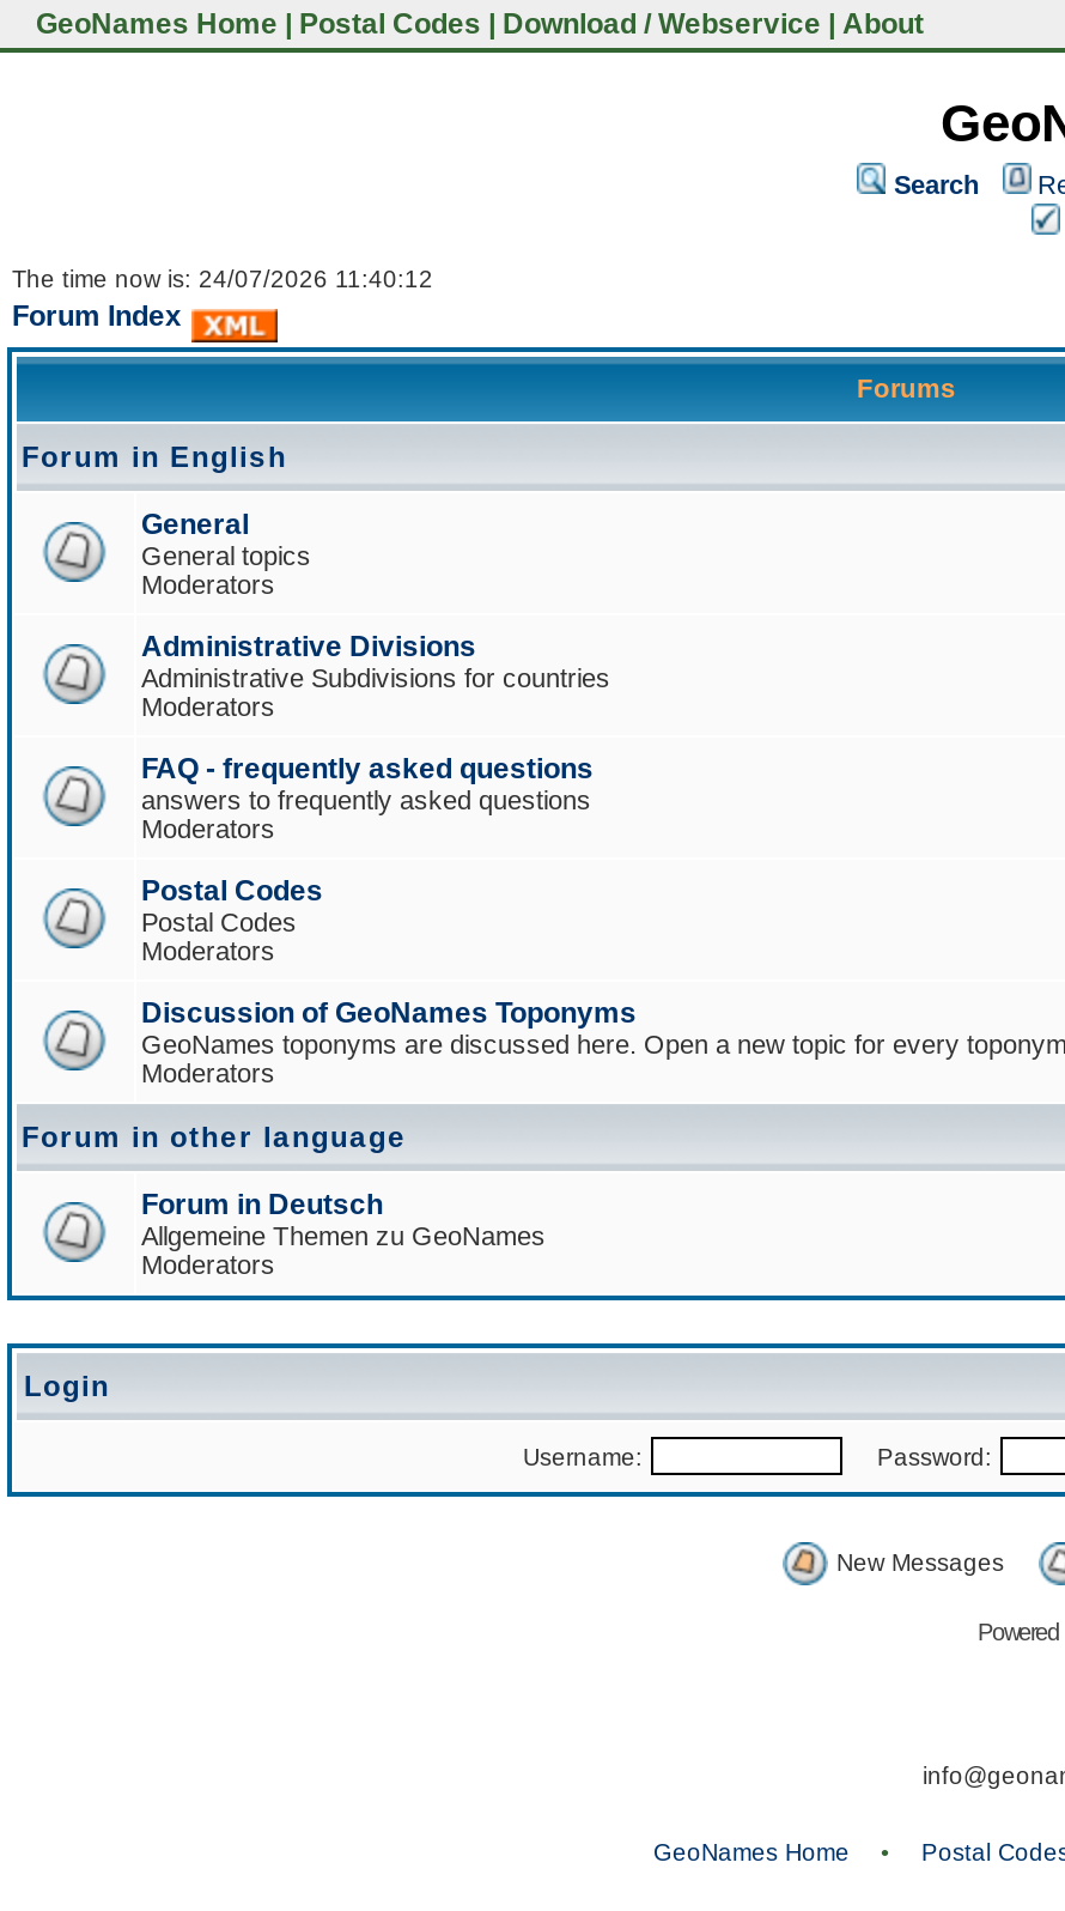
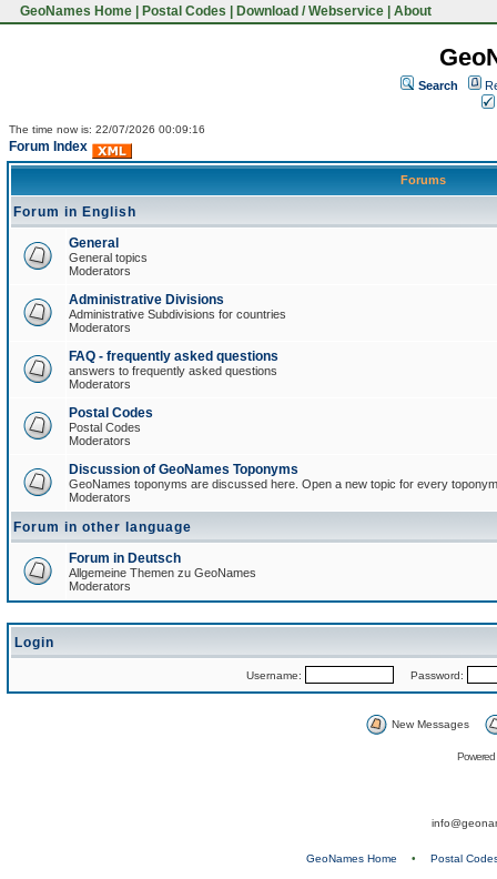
- The time now is: 24/07/2026 11:40:12
+ The time now is: 22/07/2026 00:09:16
